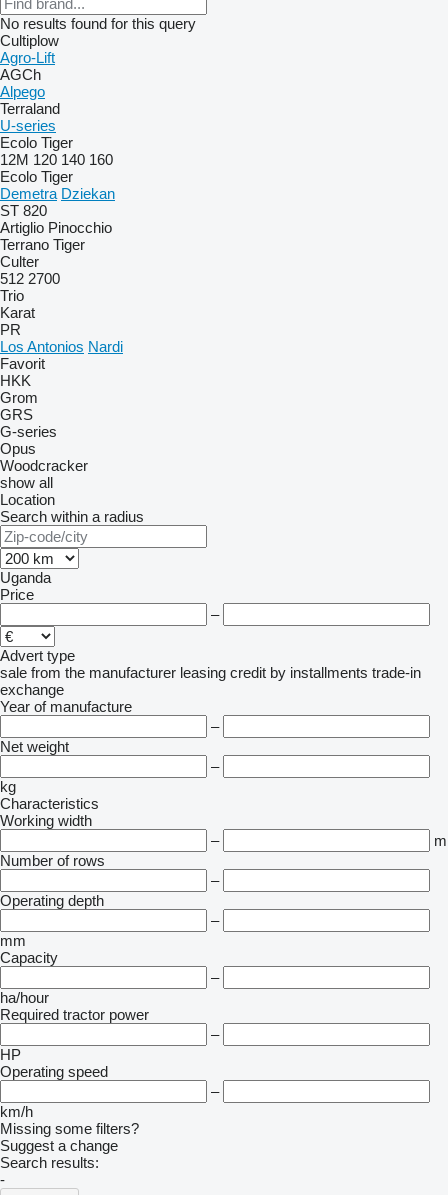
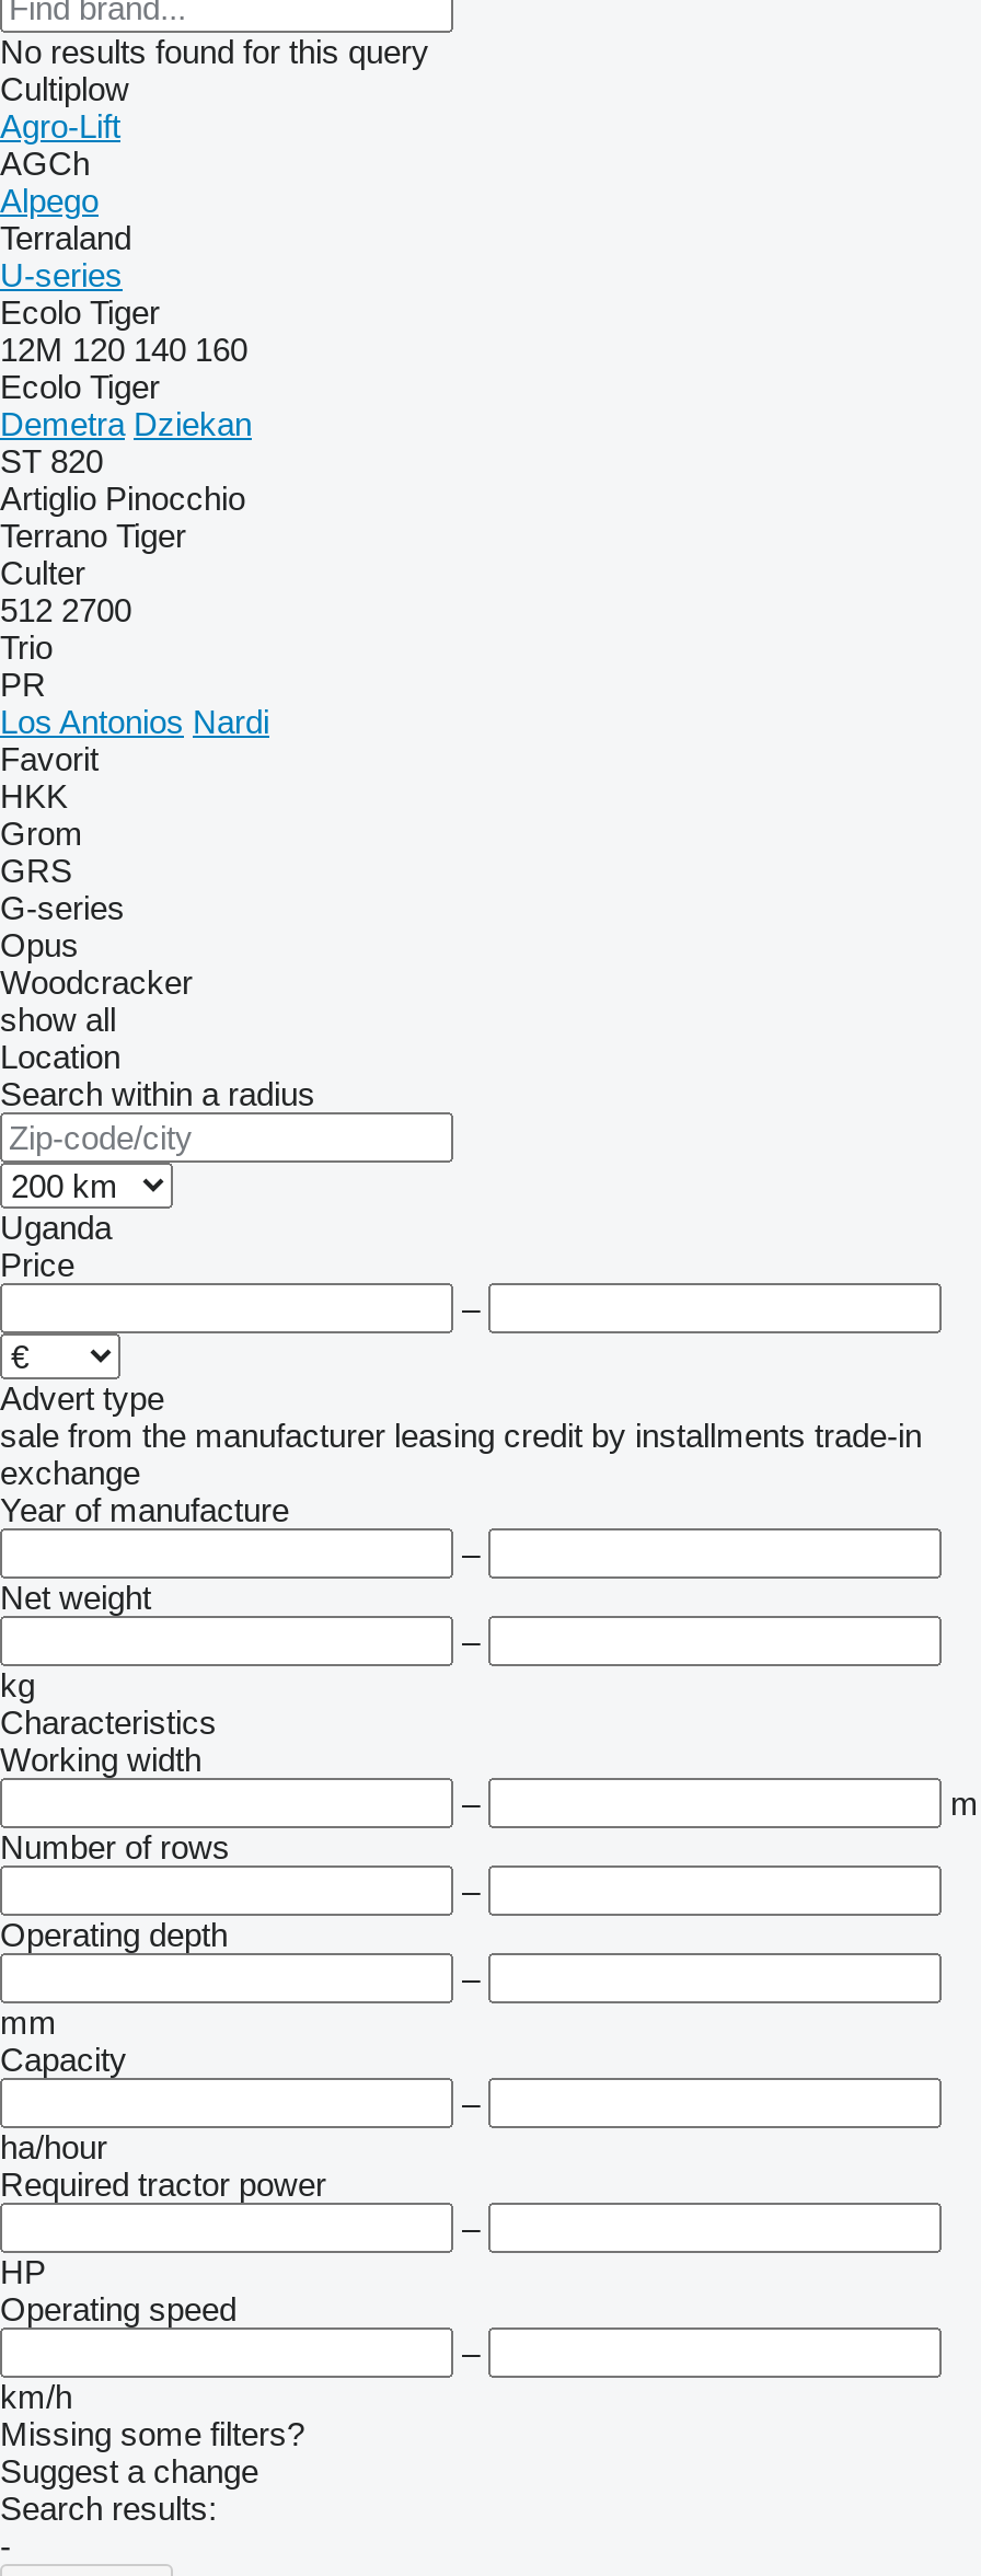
- Karat
